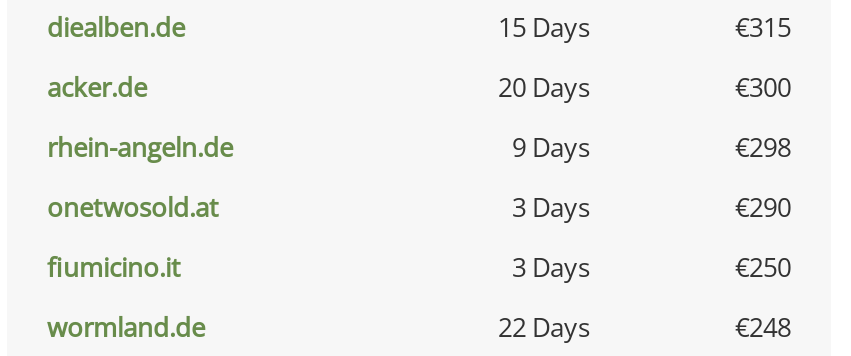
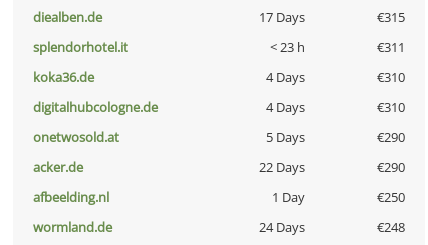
- 15 Days
+ 17 Days

- acker.de
- 20 Days
- €300
- rhein-angeln.de
- 9 Days
- €298
+ splendorhotel.it
+ < 23 h
+ €311
+ koka36.de
+ 4 Days
+ €310
+ digitalhubcologne.de
+ 4 Days
+ €310

- 3 Days
+ 5 Days

- fiumicino.it
- 3 Days
+ acker.de
+ 22 Days
+ €290
+ afbeelding.nl
+ 1 Day

- 22 Days
+ 24 Days
